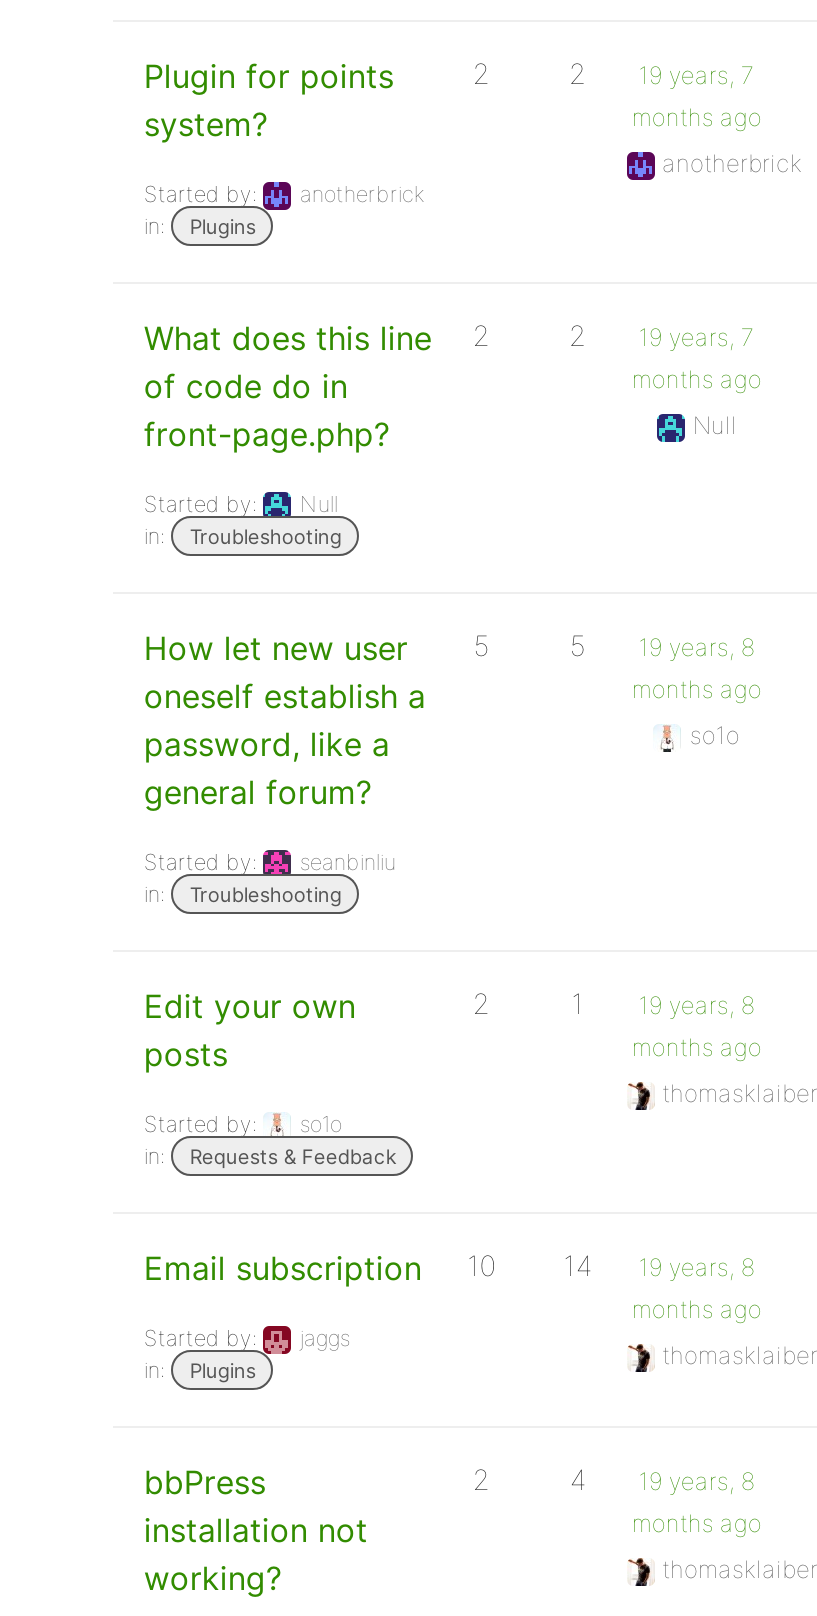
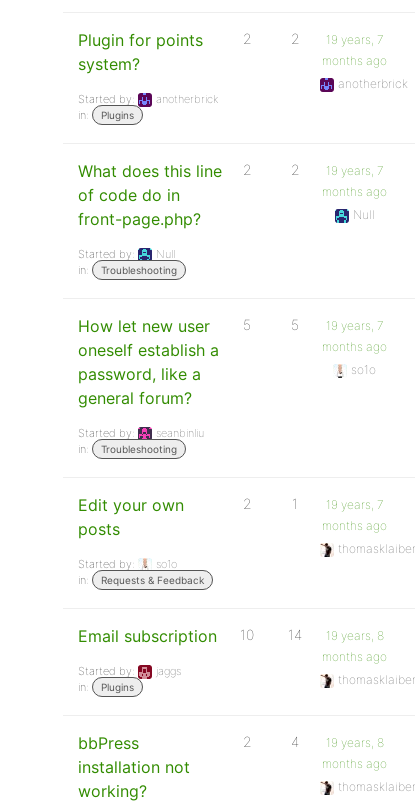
- 5 19 years, 8
+ 5 19 years, 7

- 1 19 years, 8
+ 1 19 years, 7
